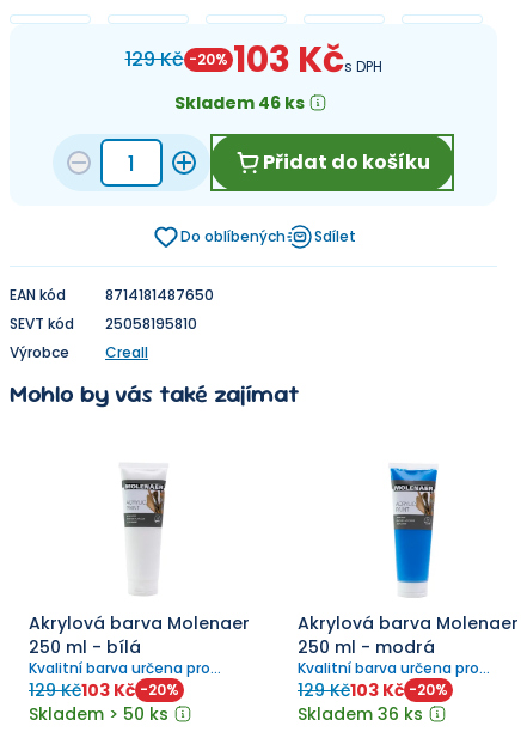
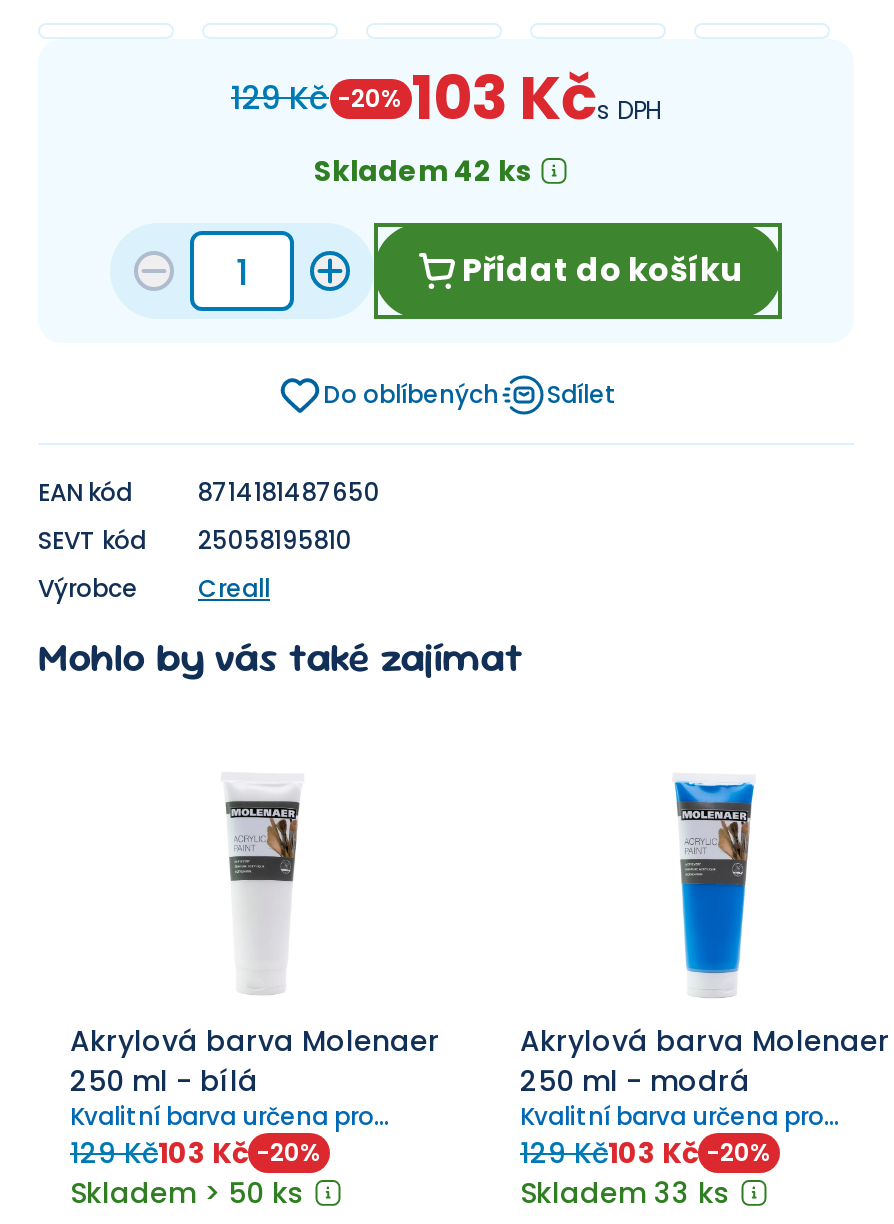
- Skladem 46 ks
+ Skladem 42 ks

- Skladem 36 ks
+ Skladem 33 ks
